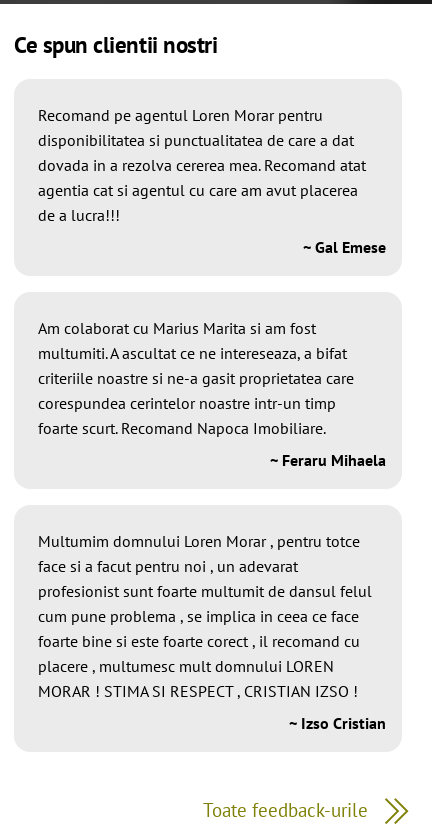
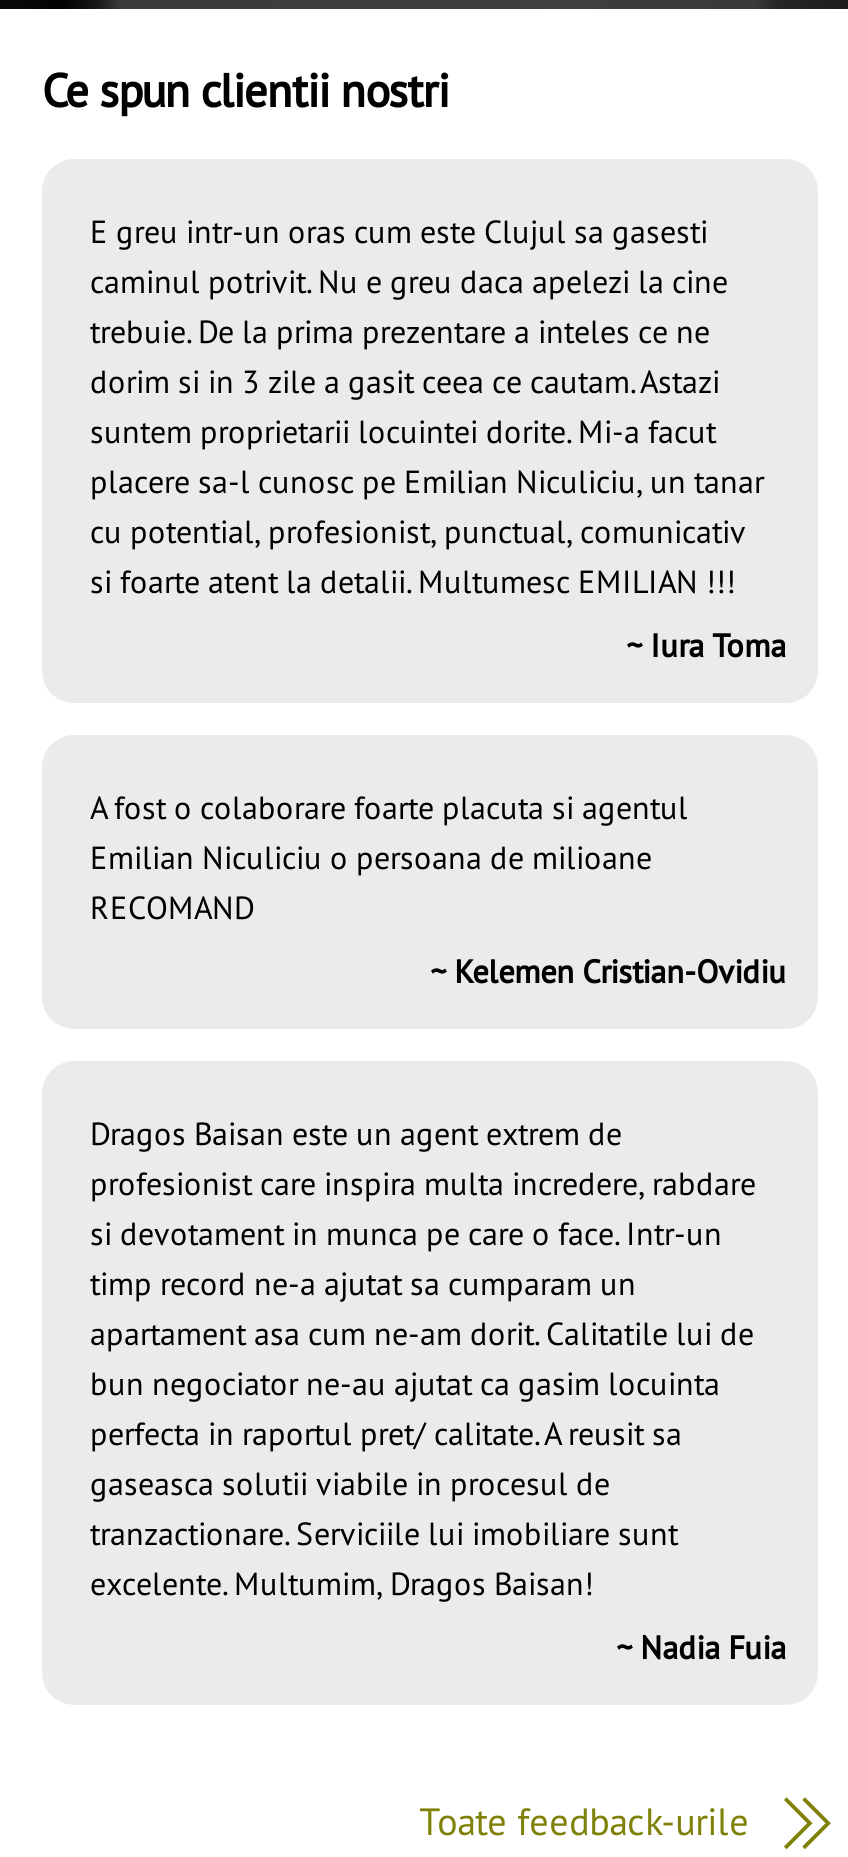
- Recomand pe agentul Loren Morar pentru
- disponibilitatea si punctualitatea de care a dat
- dovada in a rezolva cererea mea. Recomand atat
- agentia cat si agentul cu care am avut placerea
- de a lucra!!!
+ E greu intr-un oras cum este Clujul sa gasesti
+ caminul potrivit. Nu e greu daca apelezi la cine
+ trebuie. De la prima prezentare a inteles ce ne
+ dorim si in 3 zile a gasit ceea ce cautam. Astazi
+ suntem proprietarii locuintei dorite. Mi-a facut
+ placere sa-l cunosc pe Emilian Niculiciu, un tanar
+ cu potential, profesionist, punctual, comunicativ
+ si foarte atent la detalii. Multumesc EMILIAN !!!

- ~ Gal Emese
+ ~ Iura Toma

- Am colaborat cu Marius Marita si am fost
- multumiti. A ascultat ce ne intereseaza, a bifat
- criteriile noastre si ne-a gasit proprietatea care
- corespundea cerintelor noastre intr-un timp
- foarte scurt. Recomand Napoca Imobiliare.
+ A fost o colaborare foarte placuta si agentul
+ Emilian Niculiciu o persoana de milioane
+ RECOMAND

- ~ Feraru Mihaela
+ ~ Kelemen Cristian-Ovidiu

- Multumim domnului Loren Morar , pentru totce
- face si a facut pentru noi , un adevarat
- profesionist sunt foarte multumit de dansul felul
- cum pune problema , se implica in ceea ce face
- foarte bine si este foarte corect , il recomand cu
- placere , multumesc mult domnului LOREN
- MORAR ! STIMA SI RESPECT , CRISTIAN IZSO !
+ Dragos Baisan este un agent extrem de
+ profesionist care inspira multa incredere, rabdare
+ si devotament in munca pe care o face. Intr-un
+ timp record ne-a ajutat sa cumparam un
+ apartament asa cum ne-am dorit. Calitatile lui de
+ bun negociator ne-au ajutat ca gasim locuinta
+ perfecta in raportul pret/ calitate. A reusit sa
+ gaseasca solutii viabile in procesul de
+ tranzactionare. Serviciile lui imobiliare sunt
+ excelente. Multumim, Dragos Baisan!

- ~ Izso Cristian
+ ~ Nadia Fuia
